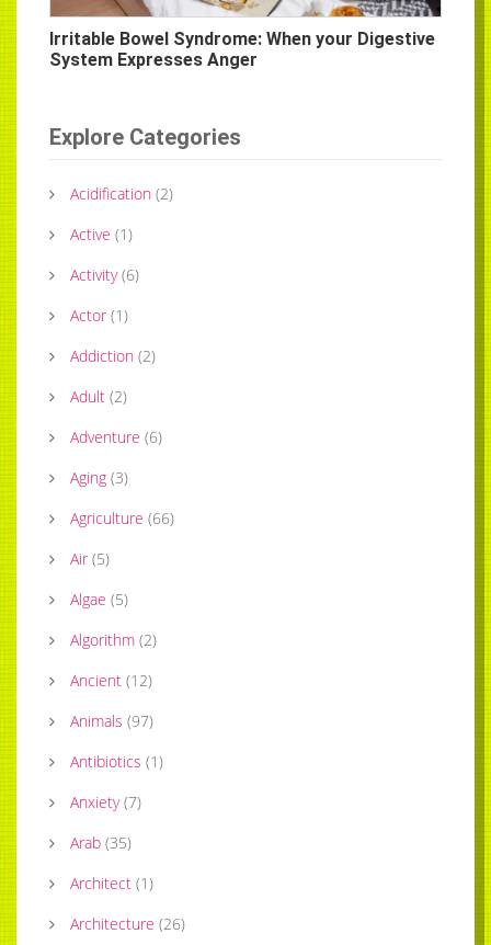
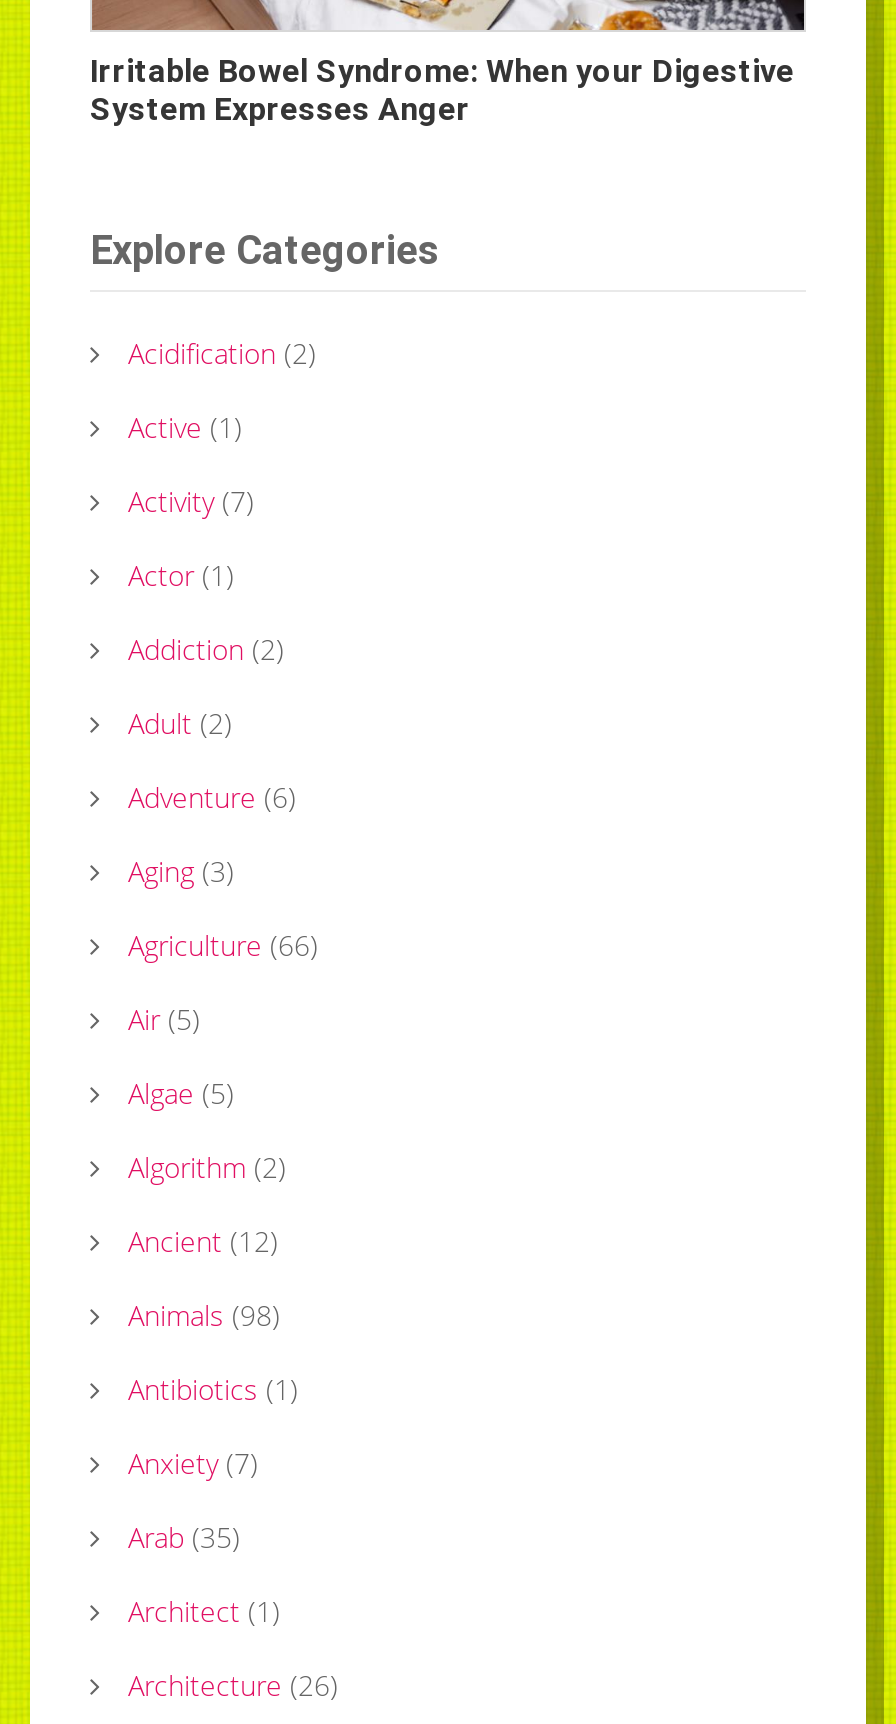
- Activity (6)
+ Activity (7)

- Animals (97)
+ Animals (98)
